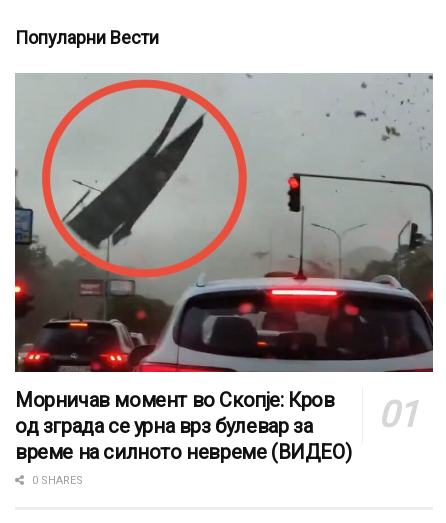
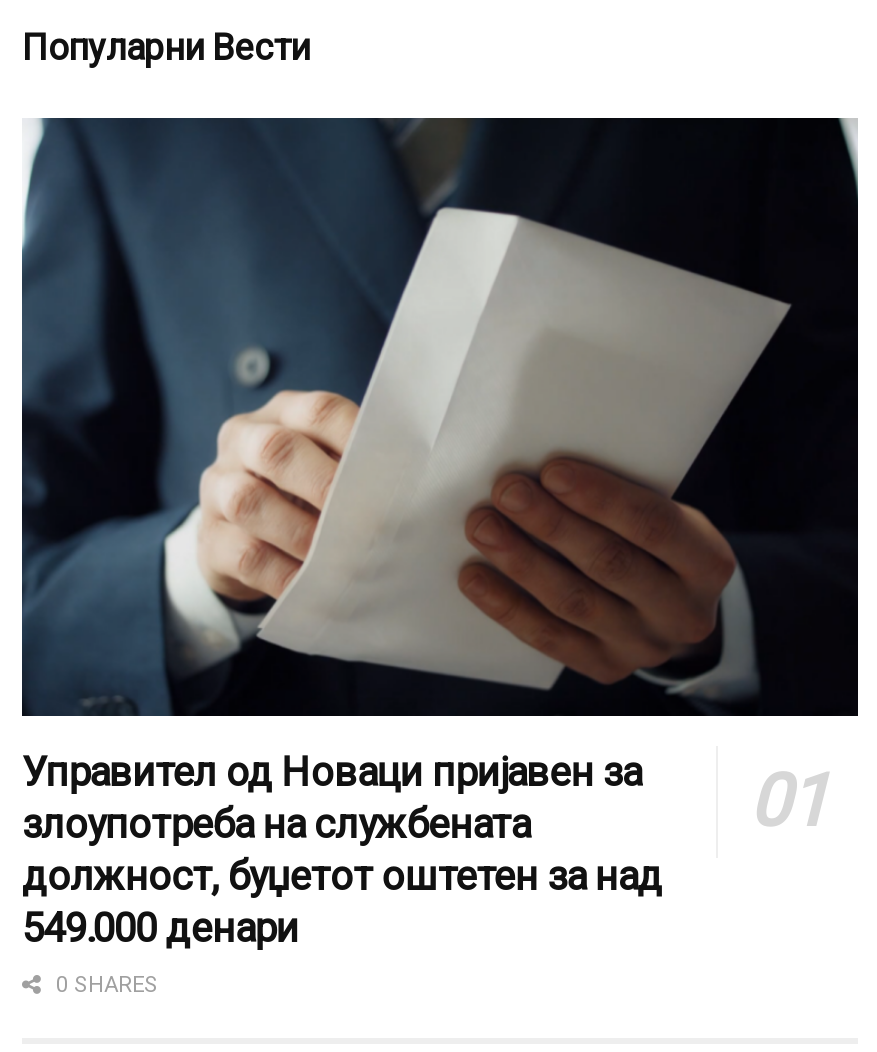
- [image]
- Морничав момент во Скопје: Кров
- од зграда се урна врз булевар за
- време на силното невреме (ВИДЕО)
+ [image]
+ Управител од Новаци пријавен за
+ злоупотреба на службената
+ должност, буџетот оштетен за над
+ 549.000 денари
